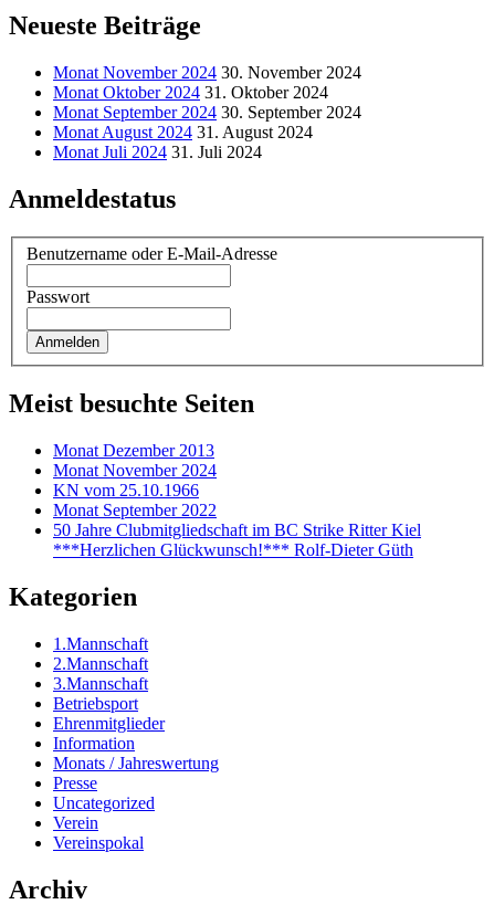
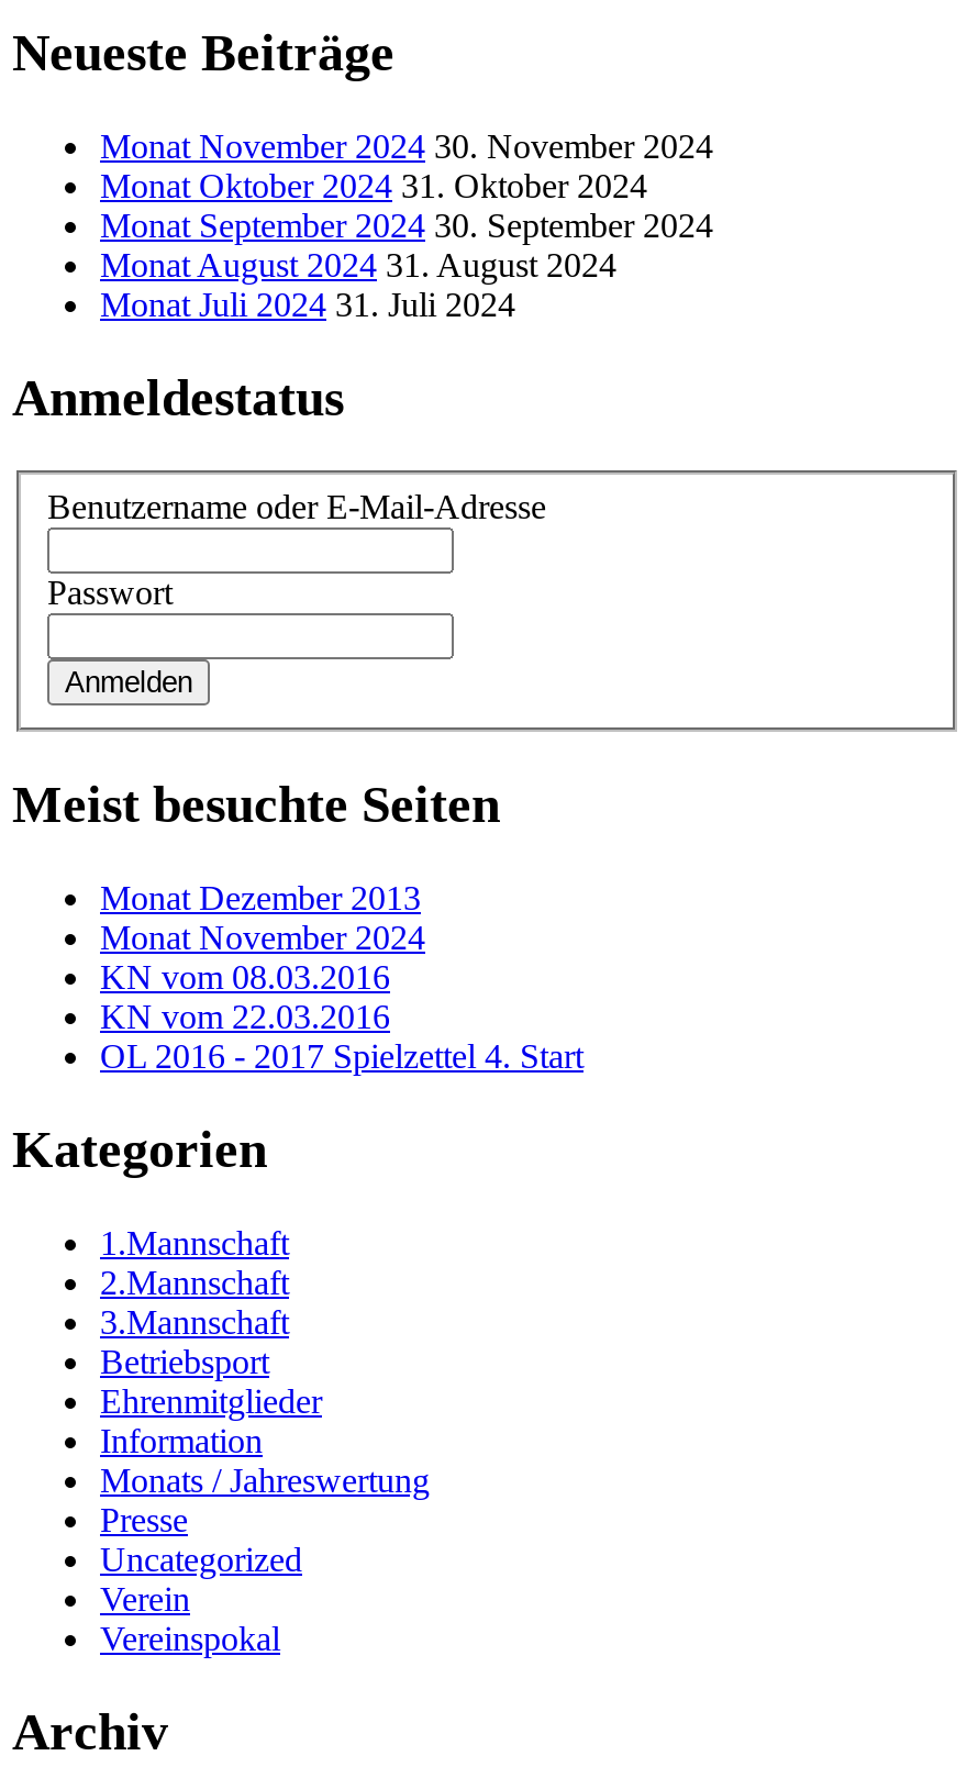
- KN vom 25.10.1966
- Monat September 2022
- 50 Jahre Clubmitgliedschaft im BC Strike Ritter Kiel
- ***Herzlichen Glückwunsch!*** Rolf-Dieter Güth
+ KN vom 08.03.2016
+ KN vom 22.03.2016
+ OL 2016 - 2017 Spielzettel 4. Start
